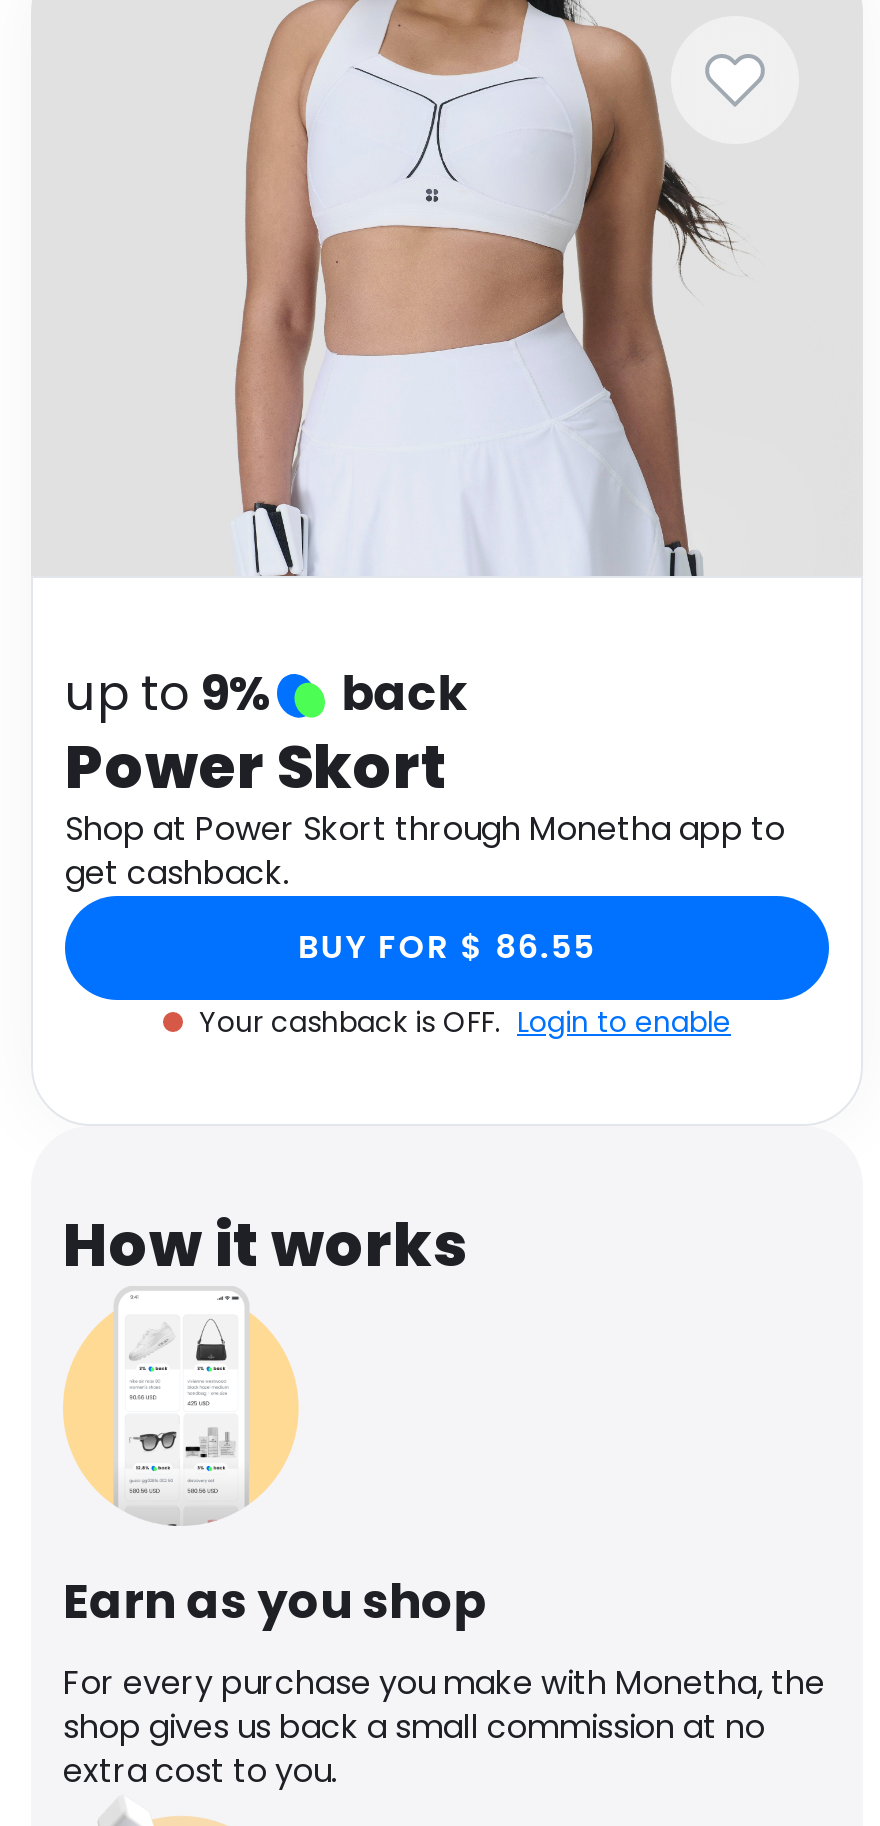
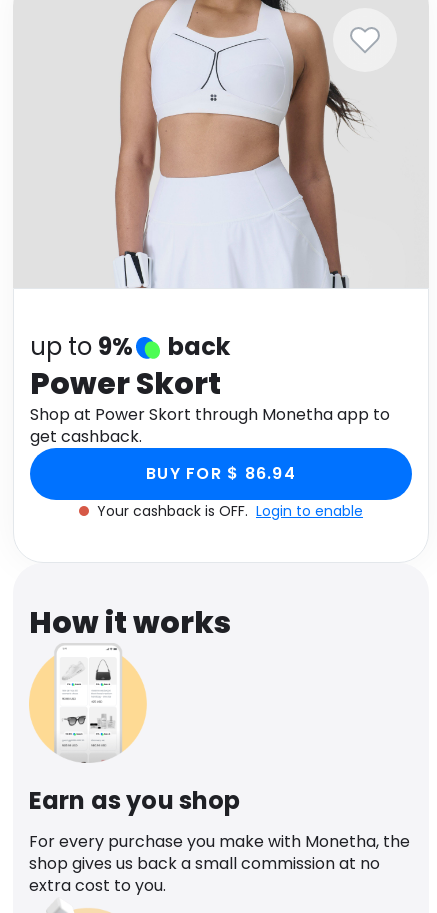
- BUY FOR $ 86.55
+ BUY FOR $ 86.94
